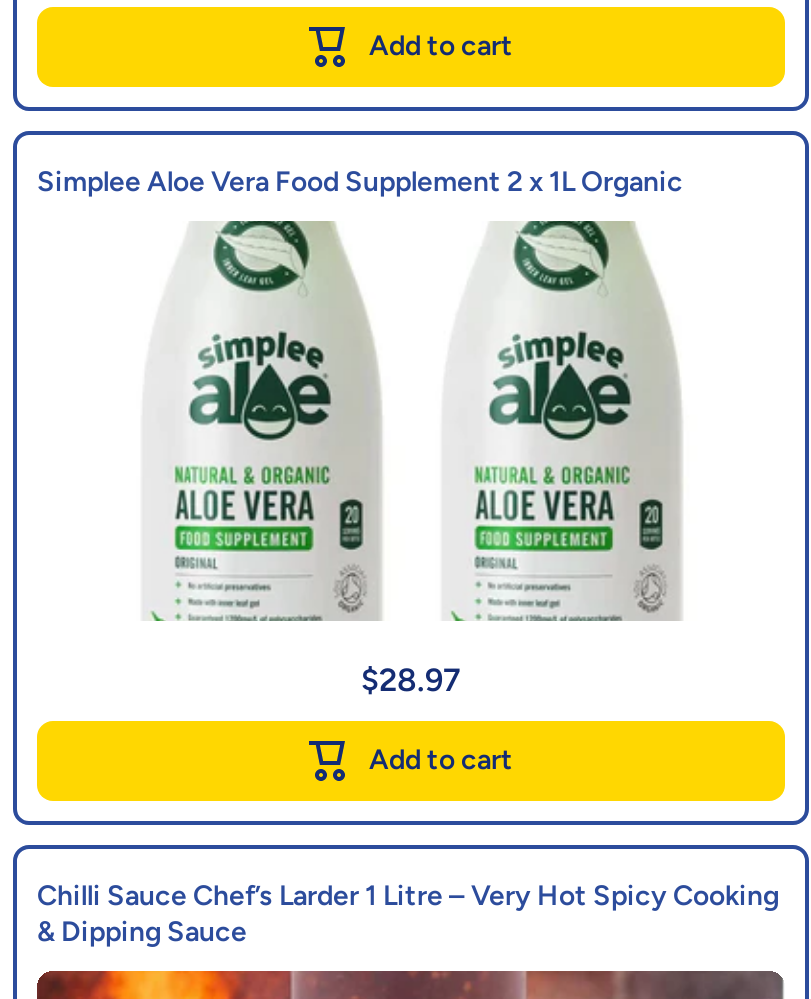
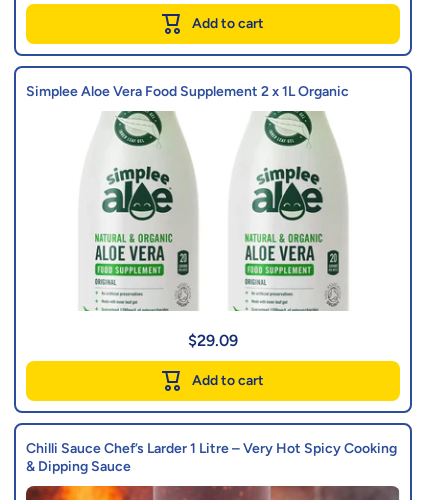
- $28.97
+ $29.09
